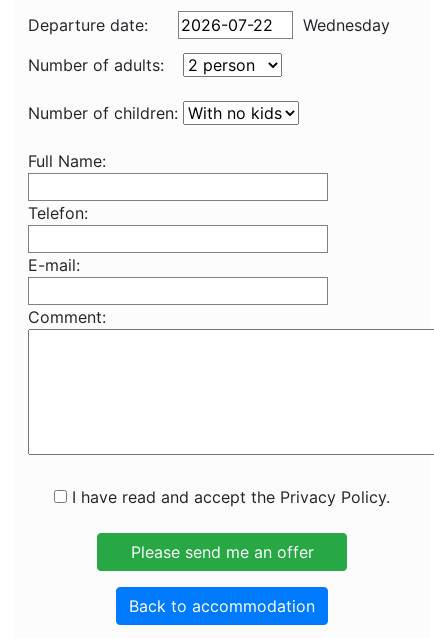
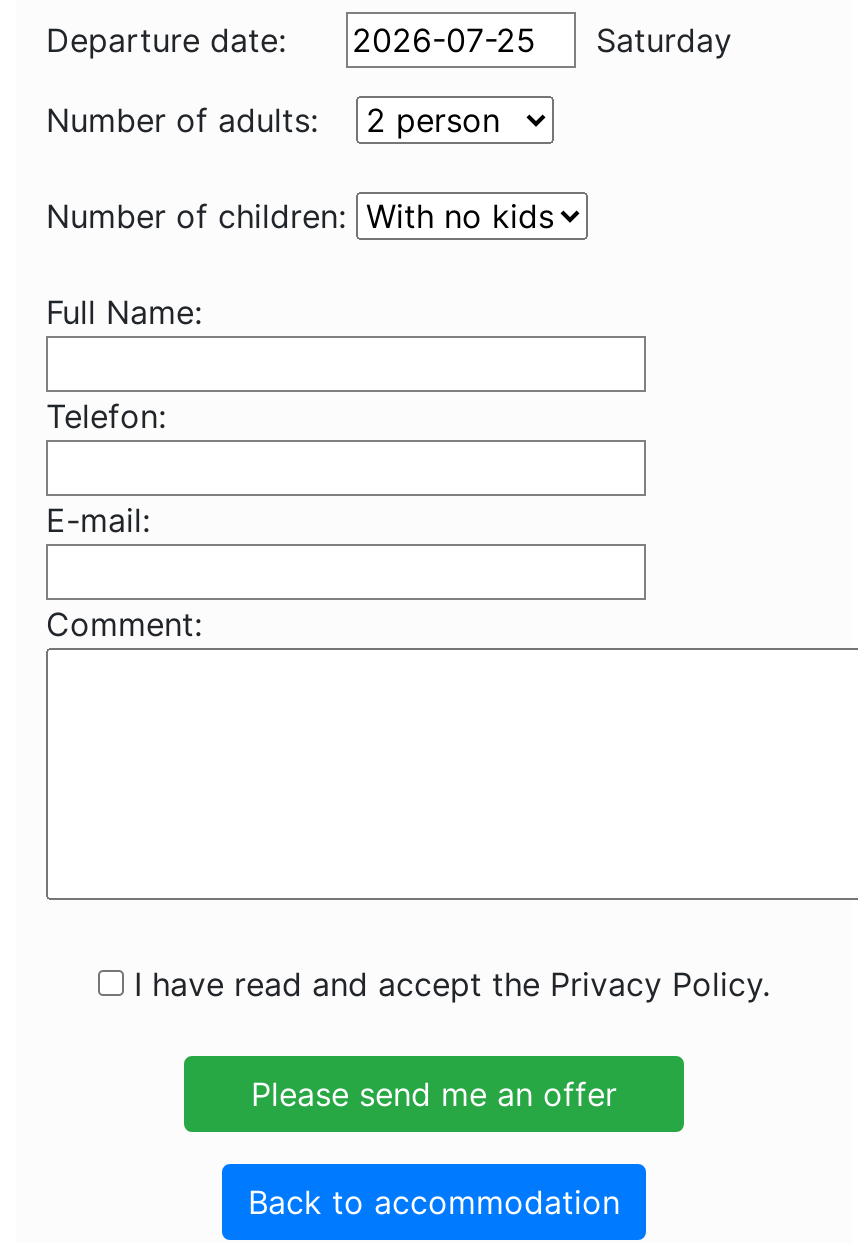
- Wednesday
+ Saturday
